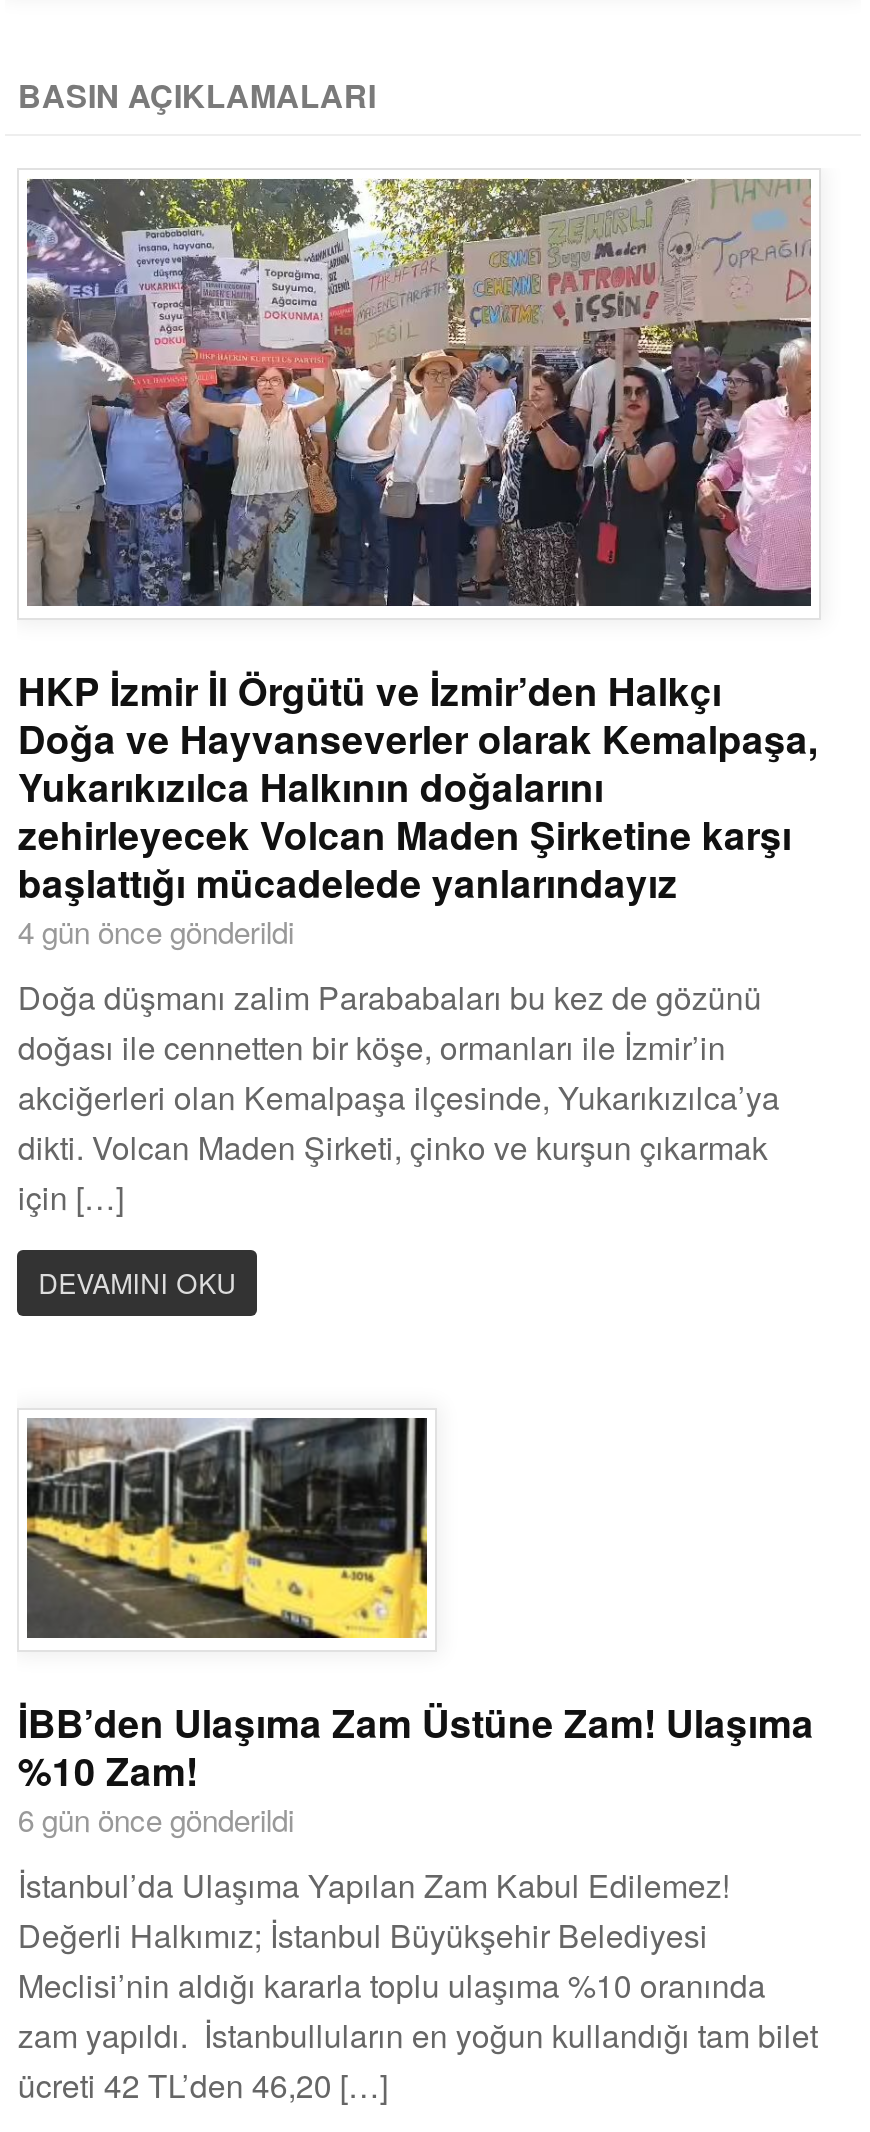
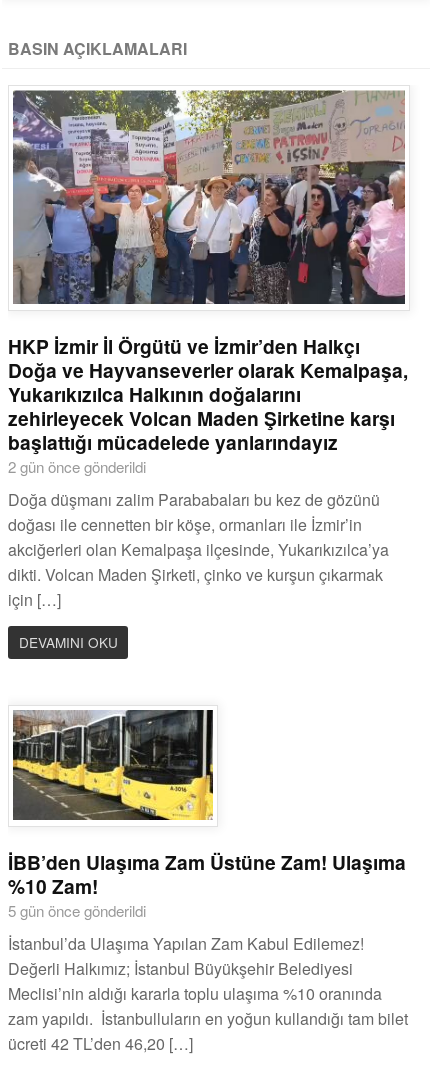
- 4 gün önce gönderildi
+ 2 gün önce gönderildi

- 6 gün önce gönderildi
+ 5 gün önce gönderildi
